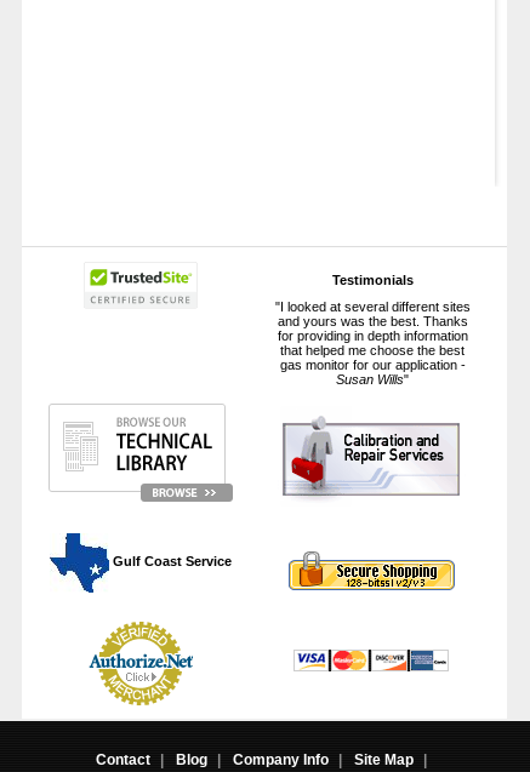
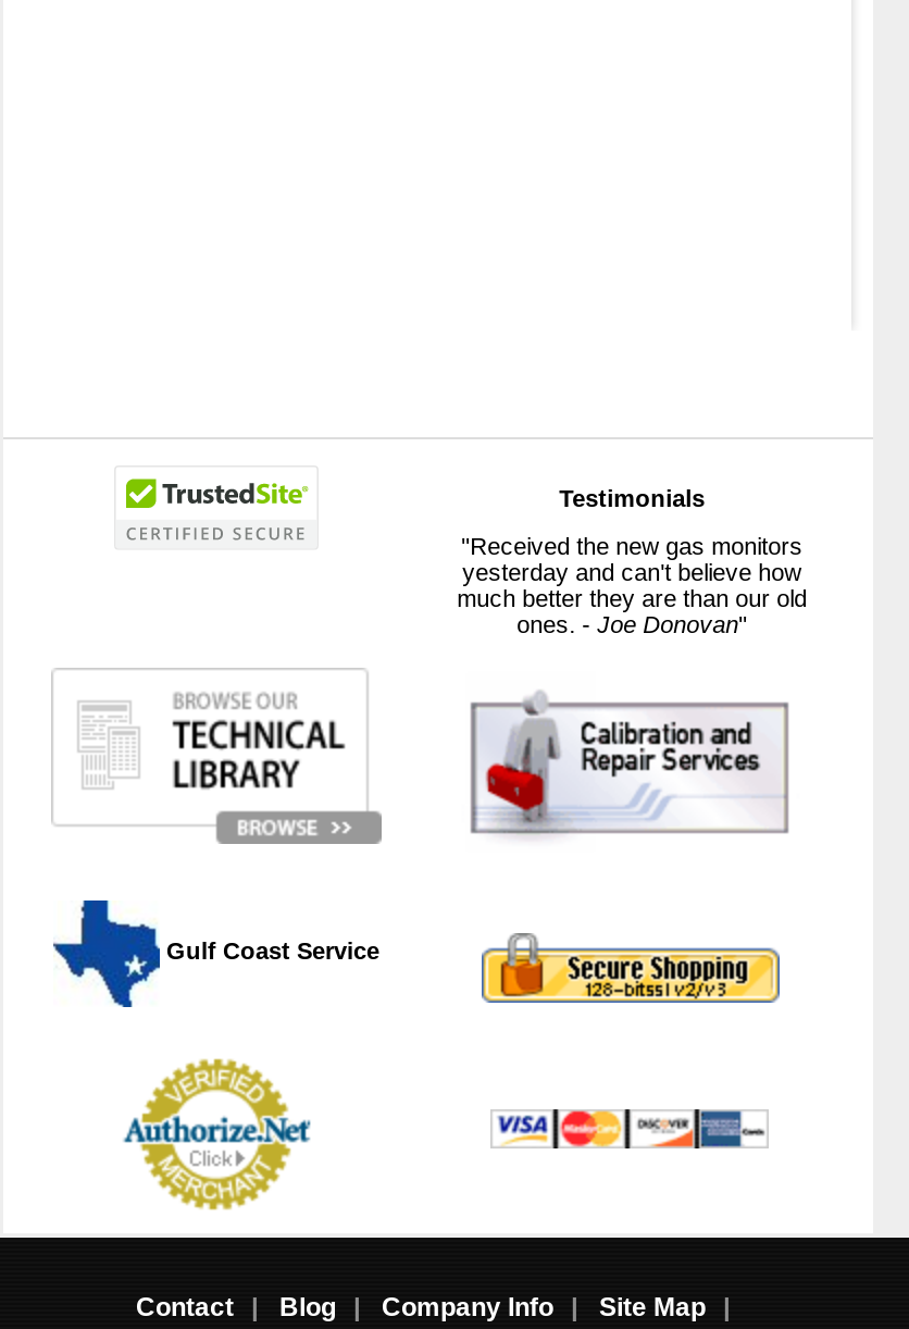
- "I looked at several different sites
- and yours was the best. Thanks
- for providing in depth information
- that helped me choose the best
- gas monitor for our application -
- Susan Wills"
+ "Received the new gas monitors
+ yesterday and can't believe how
+ much better they are than our old
+ ones. - Joe Donovan"
